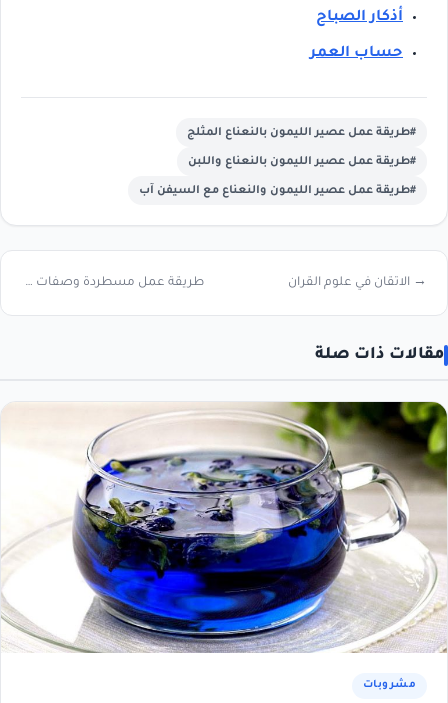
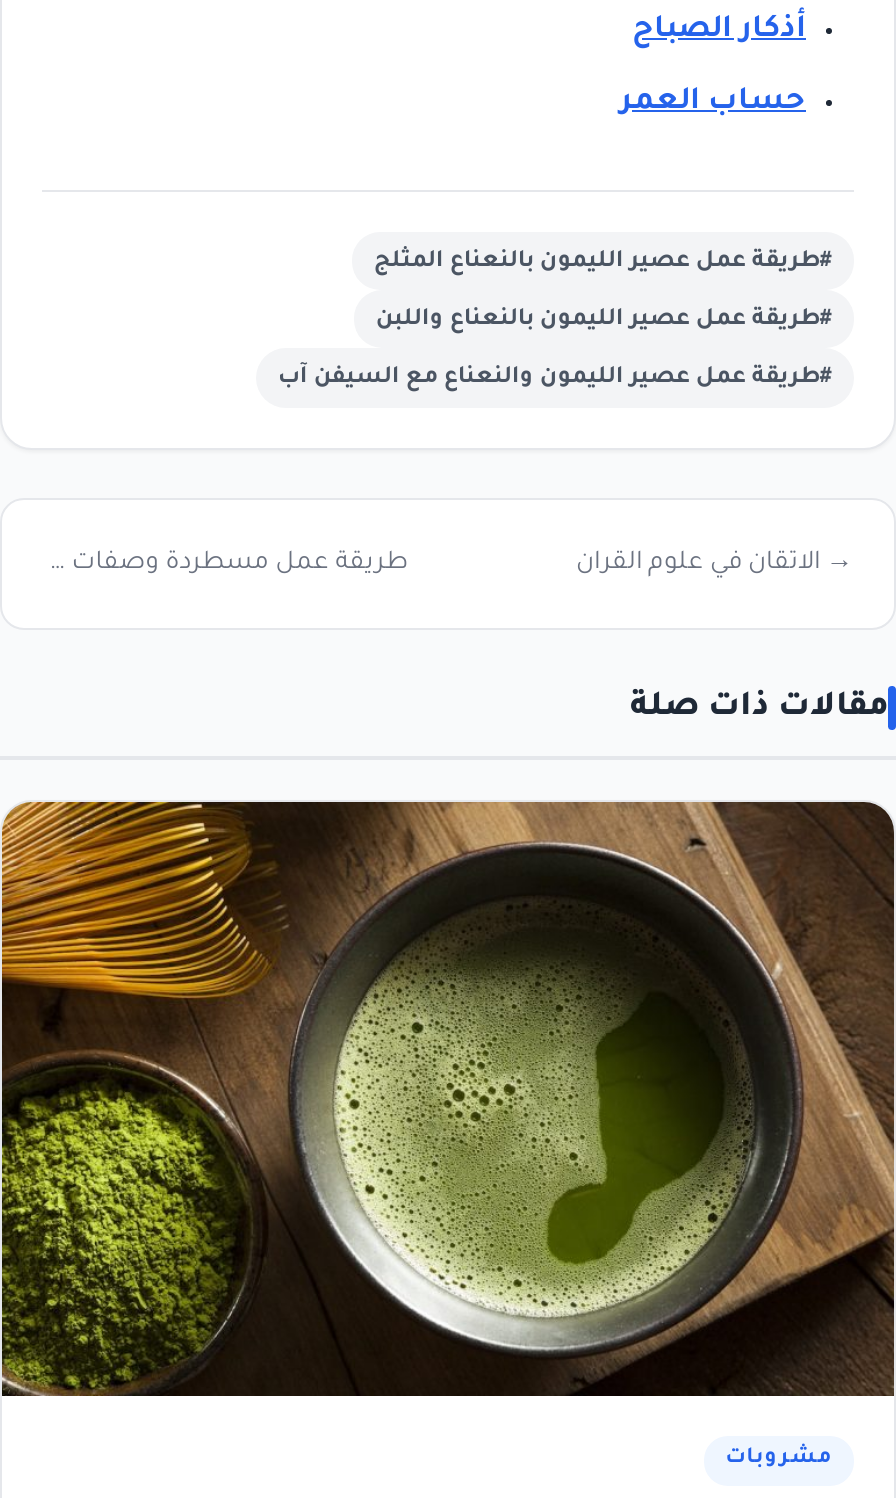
- [image]
+ [image]
